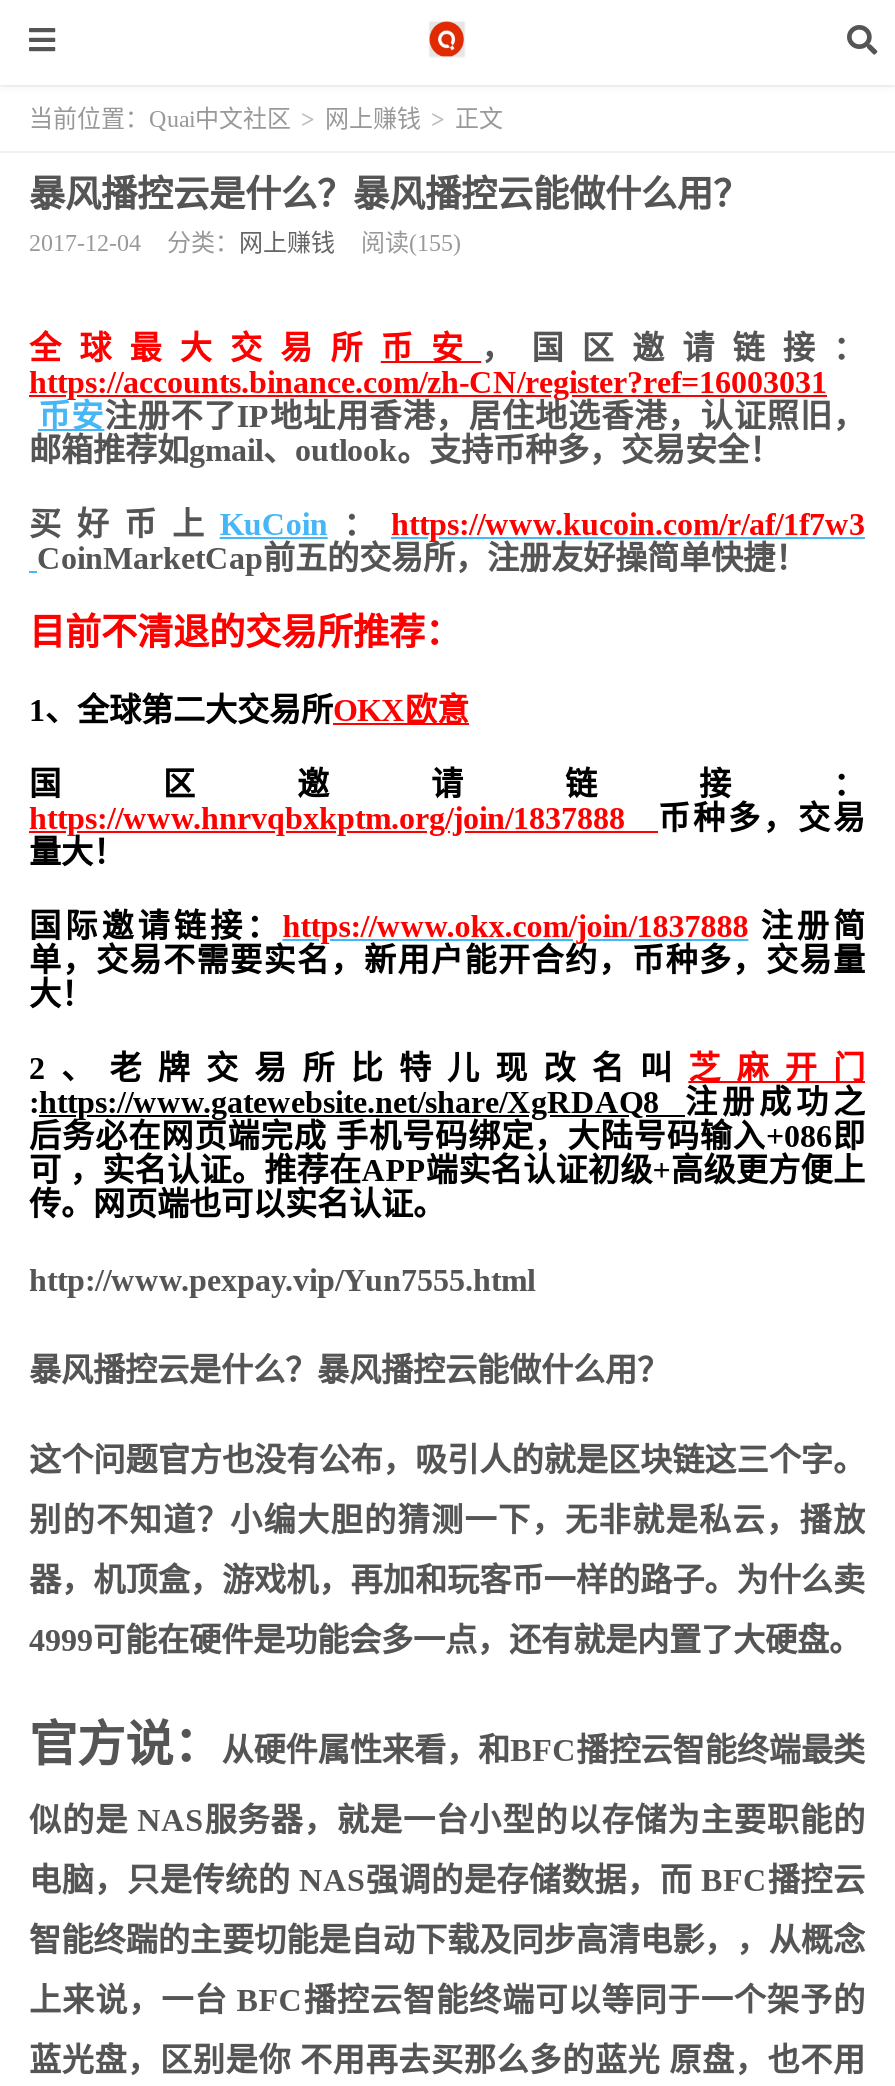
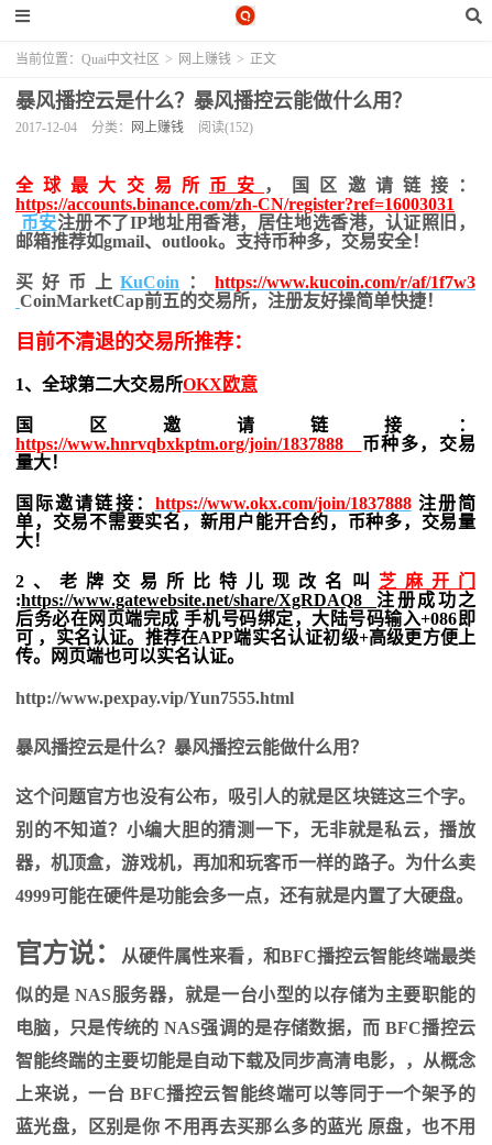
- 2017-12-04 分类：网上赚钱 阅读(155)
+ 2017-12-04 分类：网上赚钱 阅读(152)
